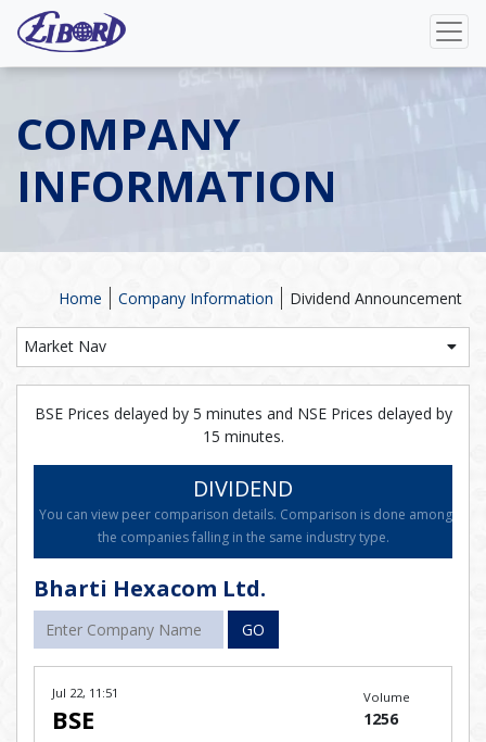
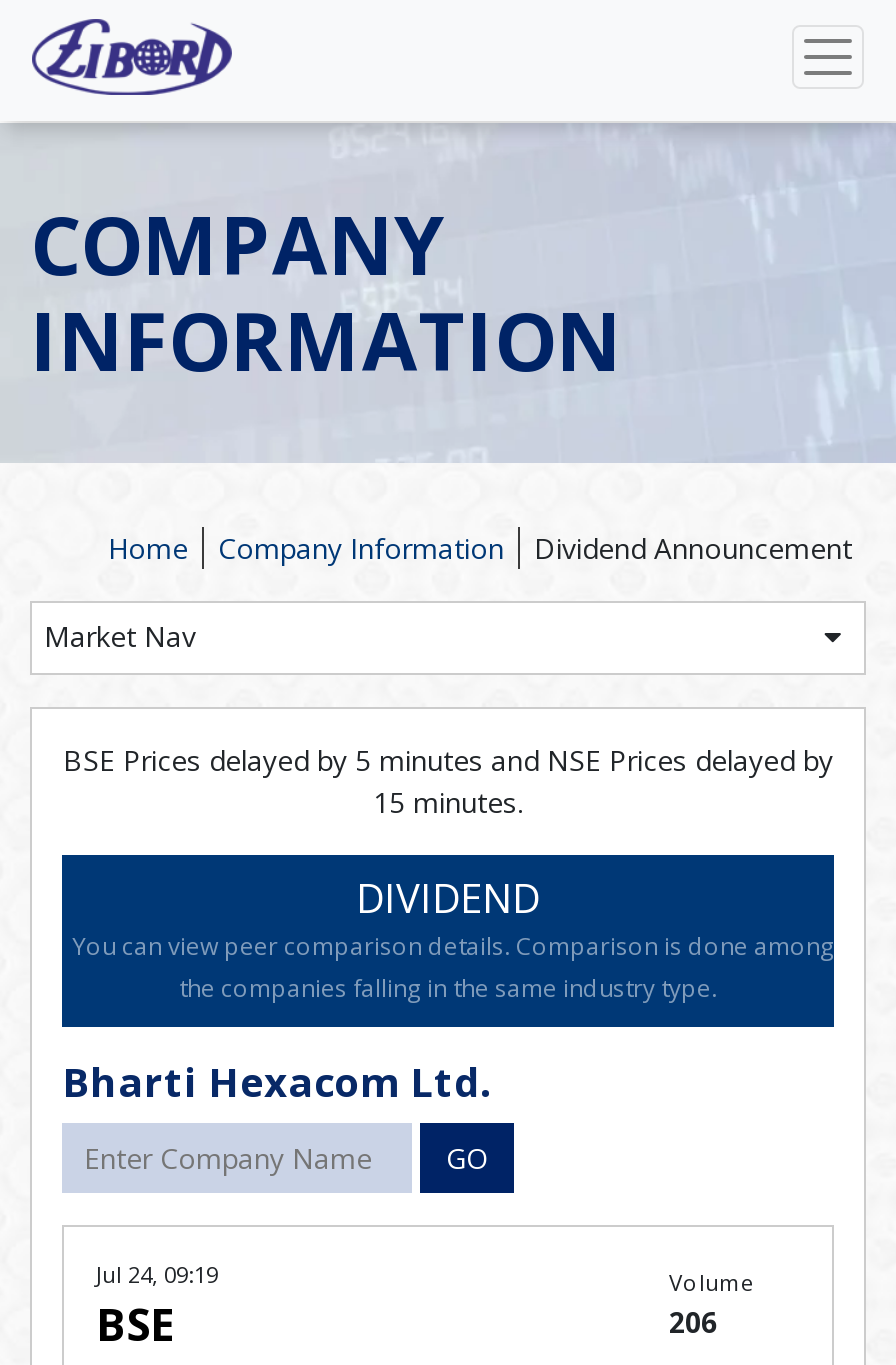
- Jul 22, 11:51
+ Jul 24, 09:19

- 1256
+ 206
